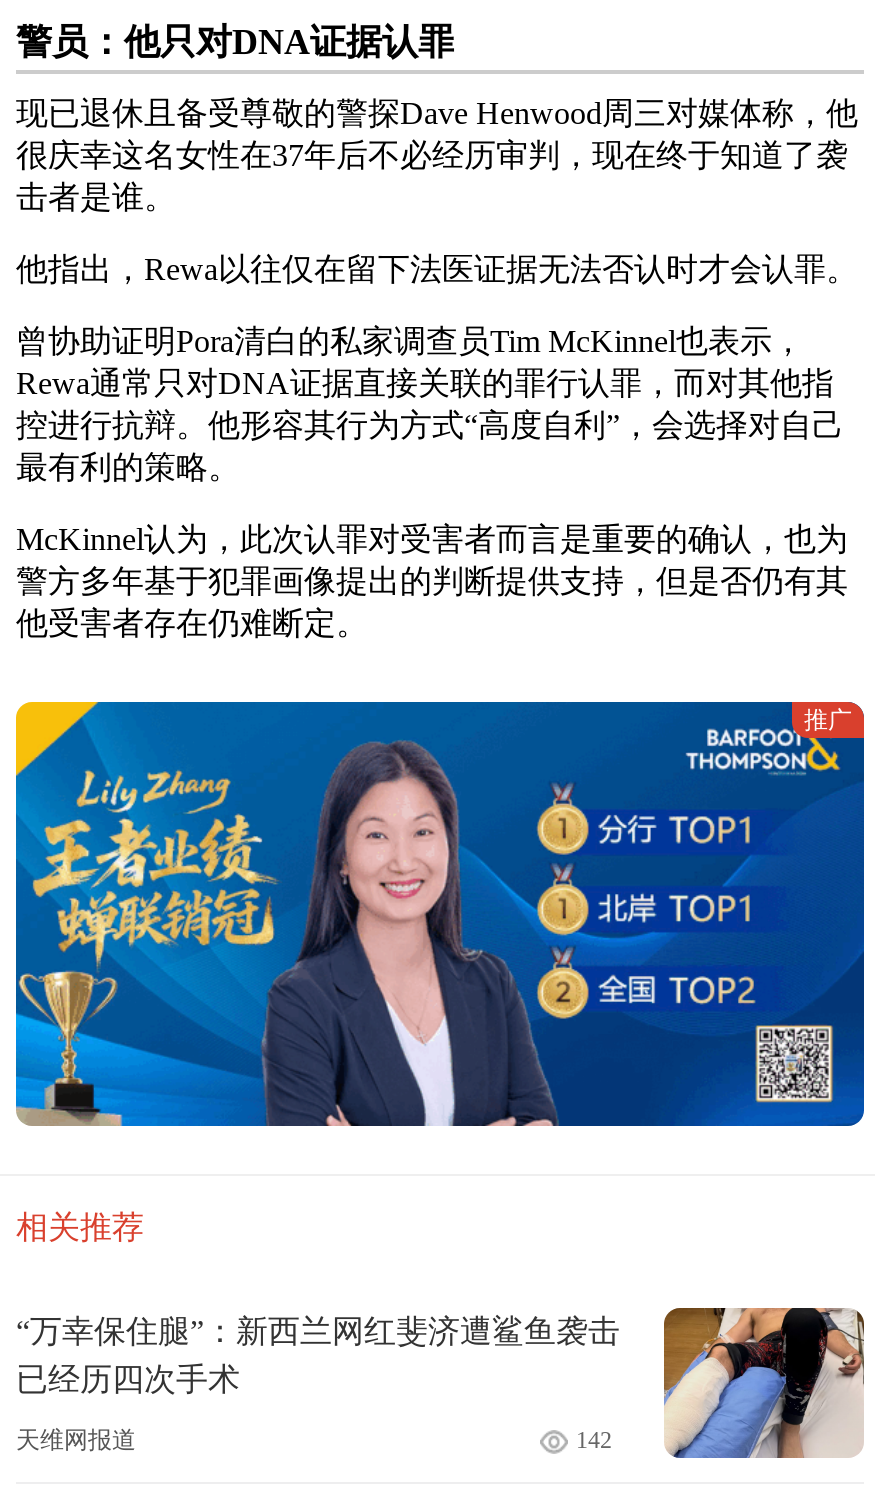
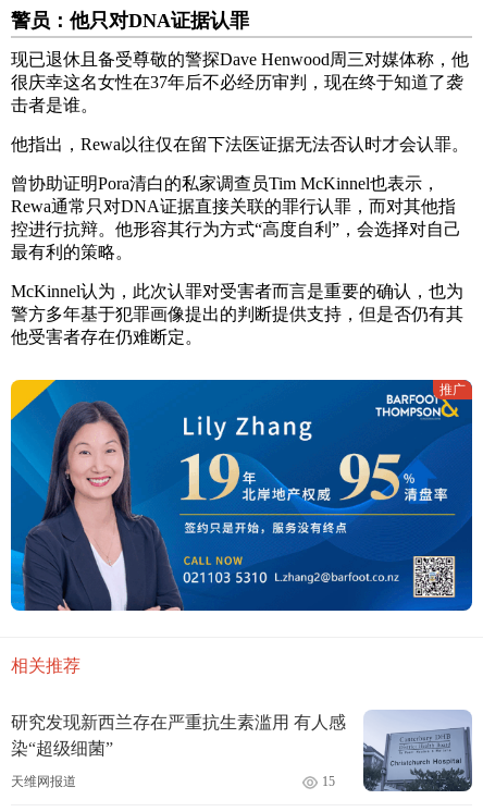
- [image]
+ [image]

- [image]
- “万幸保住腿”：新西兰网红斐济遭鲨鱼袭击
- 已经历四次手术
+ [image]
+ 研究发现新西兰存在严重抗生素滥用 有人感
+ 染“超级细菌”

- 142
+ 15
